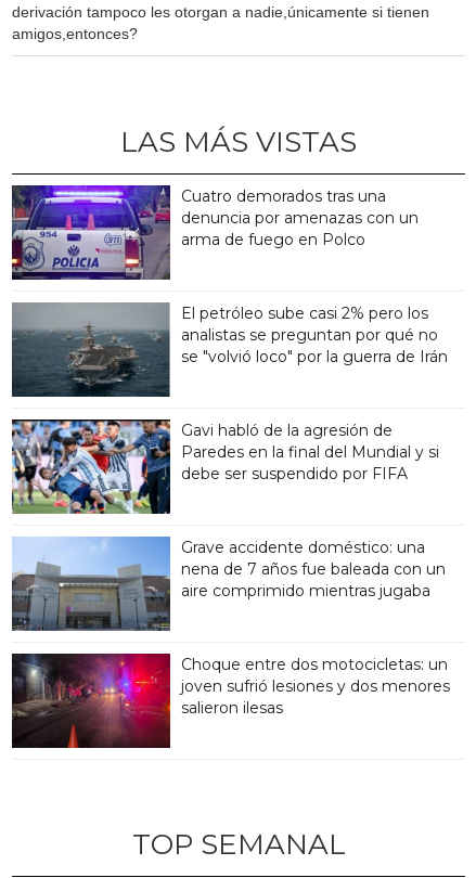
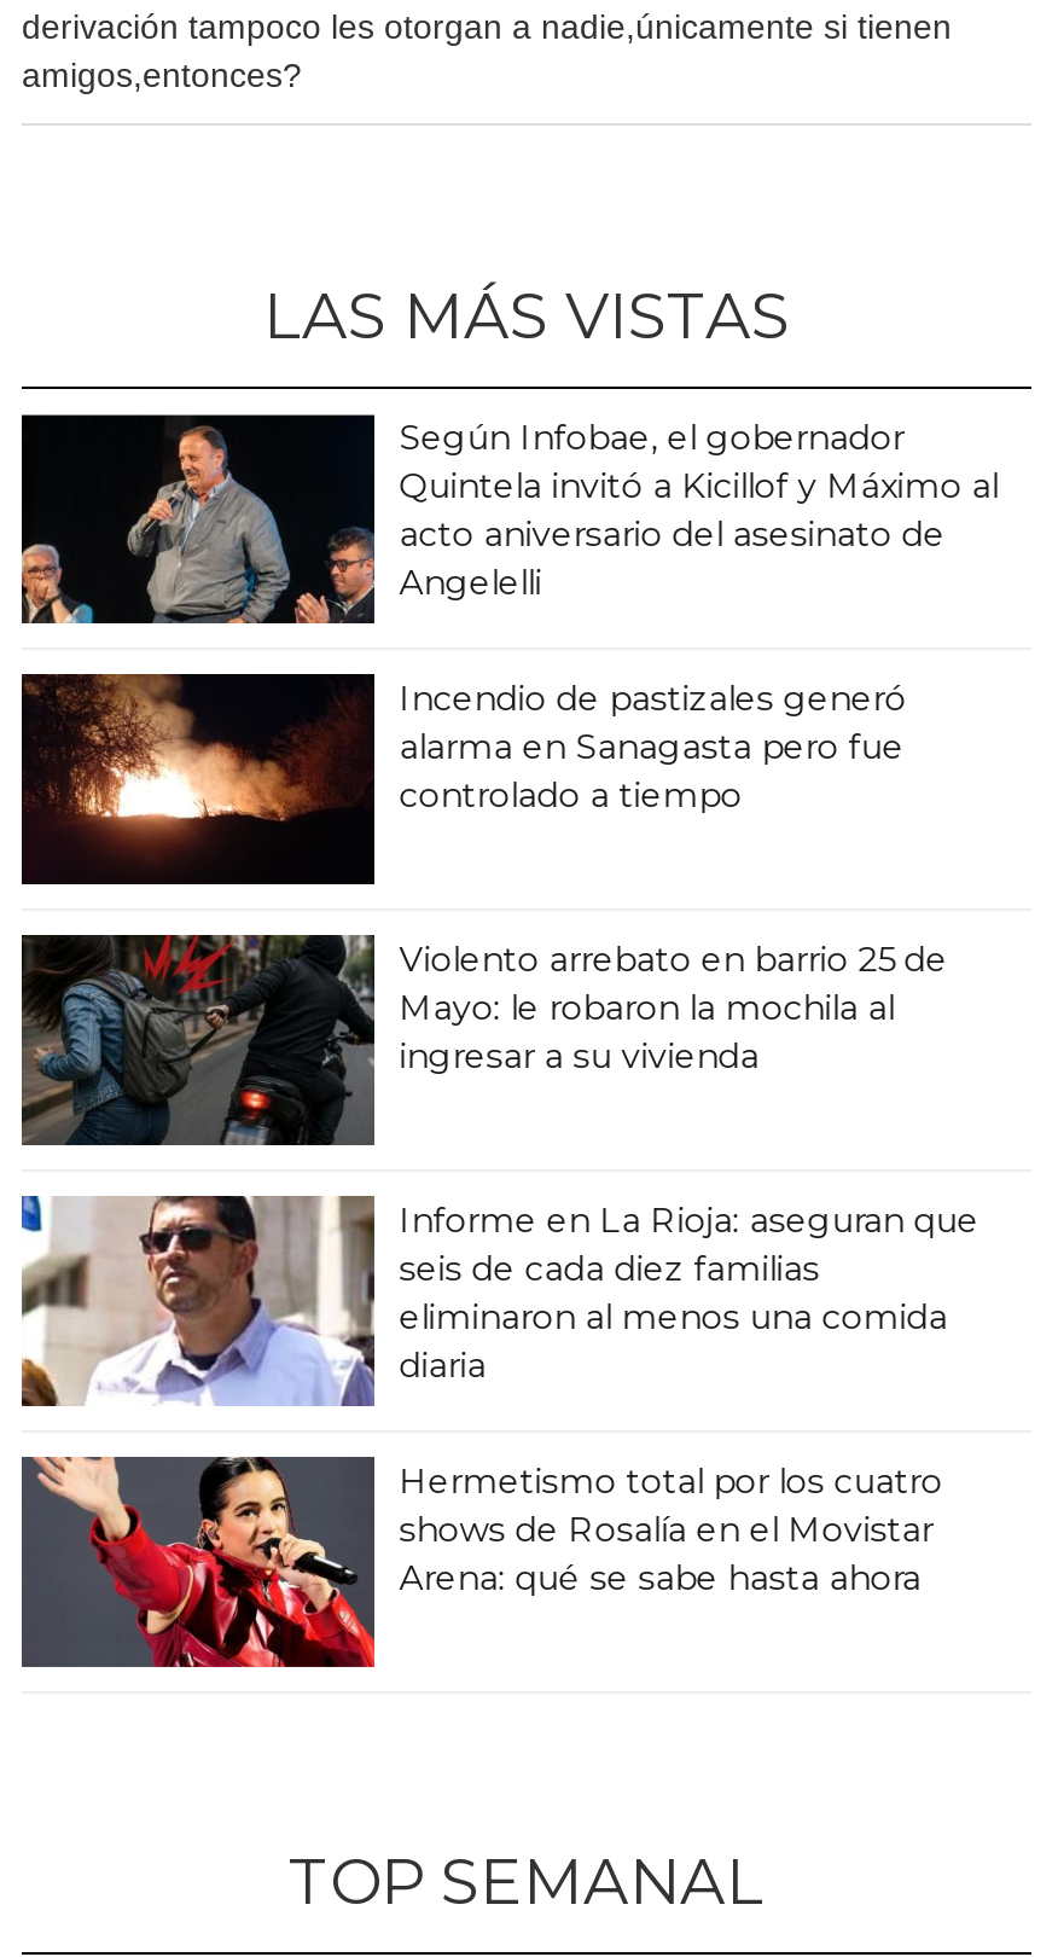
- [image]
- Cuatro demorados tras una
- denuncia por amenazas con un
- arma de fuego en Polco
+ [image]
+ Según Infobae, el gobernador
+ Quintela invitó a Kicillof y Máximo al
+ acto aniversario del asesinato de
+ Angelelli

- [image]
- El petróleo sube casi 2% pero los
- analistas se preguntan por qué no
- se "volvió loco" por la guerra de Irán
+ [image]
+ Incendio de pastizales generó
+ alarma en Sanagasta pero fue
+ controlado a tiempo

- [image]
- Gavi habló de la agresión de
- Paredes en la final del Mundial y si
- debe ser suspendido por FIFA
+ [image]
+ Violento arrebato en barrio 25 de
+ Mayo: le robaron la mochila al
+ ingresar a su vivienda

- [image]
- Grave accidente doméstico: una
- nena de 7 años fue baleada con un
- aire comprimido mientras jugaba
+ [image]
+ Informe en La Rioja: aseguran que
+ seis de cada diez familias
+ eliminaron al menos una comida
+ diaria

- [image]
- Choque entre dos motocicletas: un
- joven sufrió lesiones y dos menores
- salieron ilesas
+ [image]
+ Hermetismo total por los cuatro
+ shows de Rosalía en el Movistar
+ Arena: qué se sabe hasta ahora
